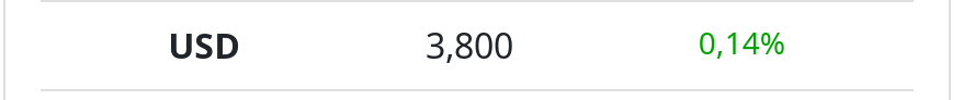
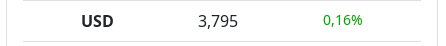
- 3,800
+ 3,795

- 0,14%
+ 0,16%
